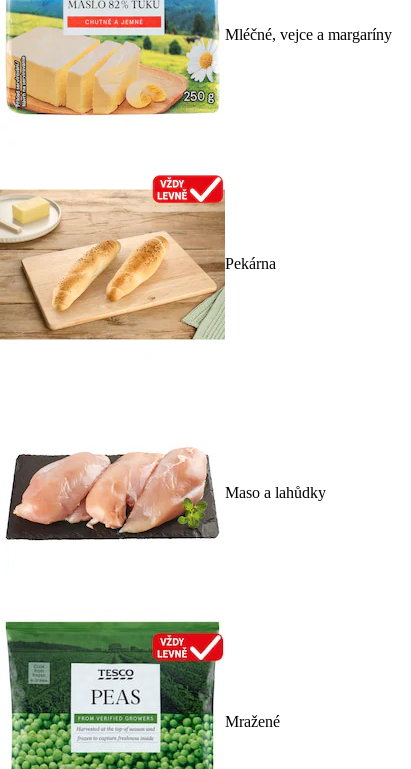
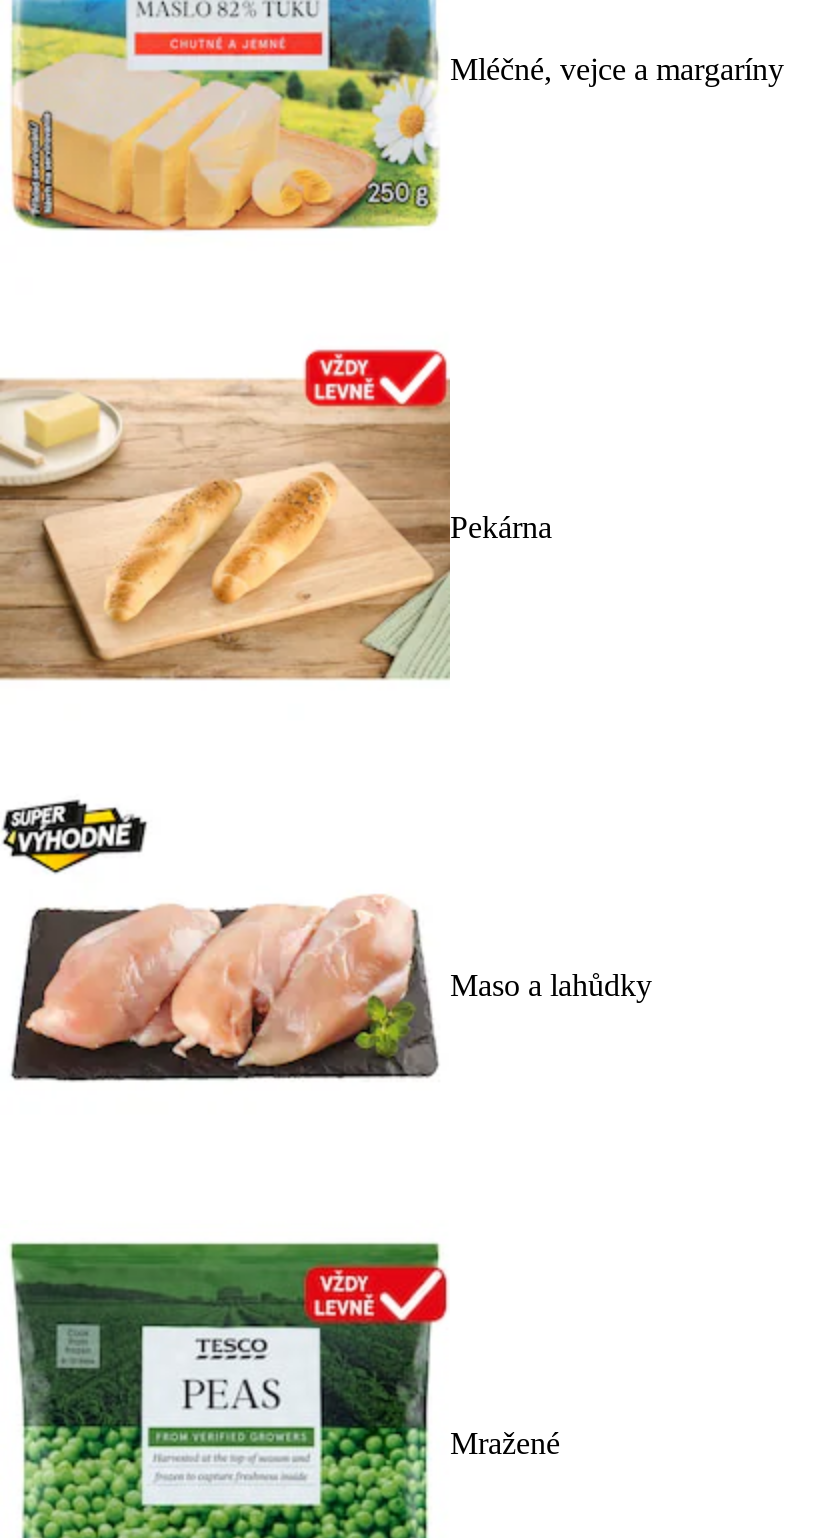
+ [image]
